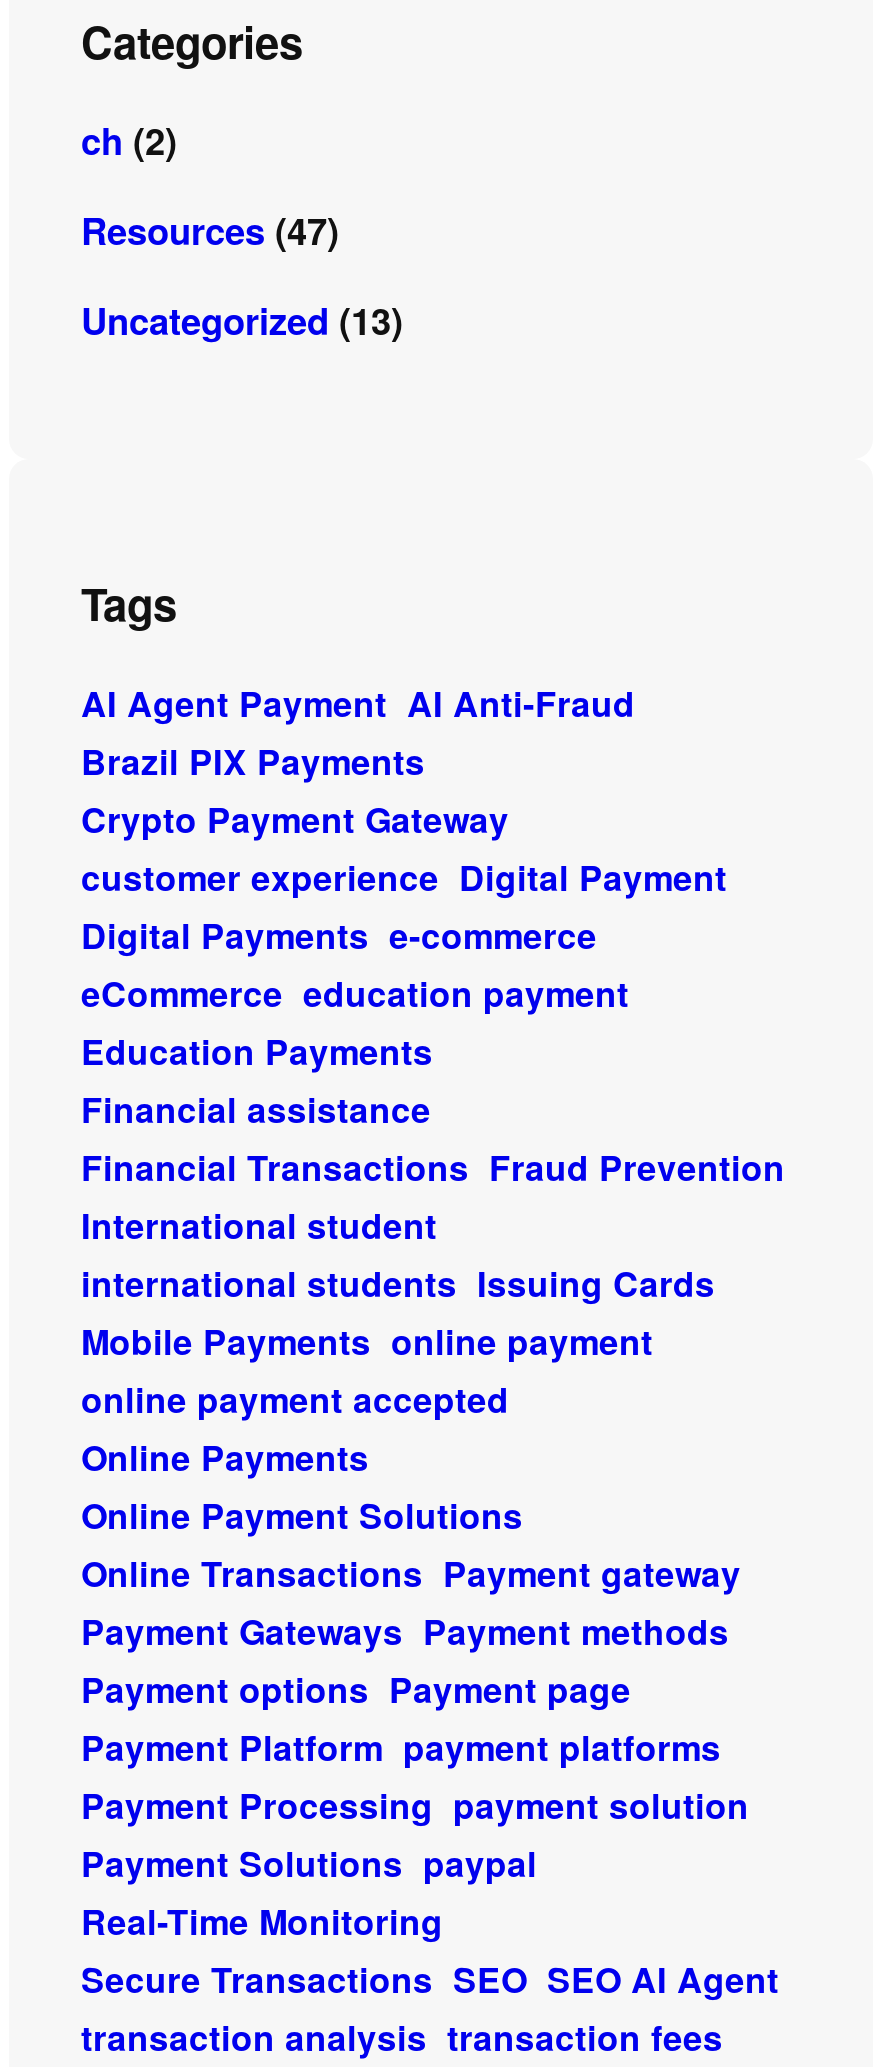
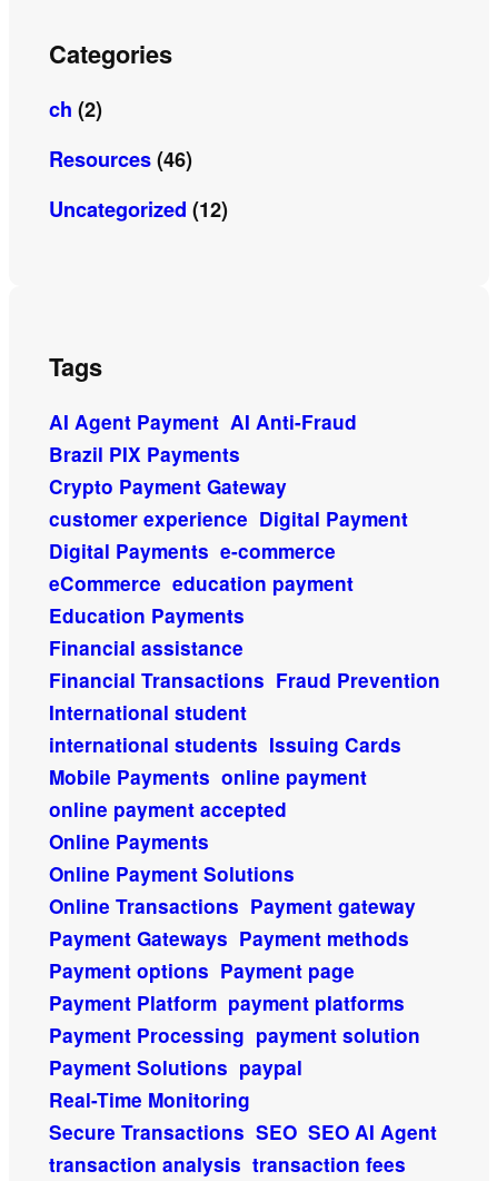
- Resources (47)
+ Resources (46)

- Uncategorized (13)
+ Uncategorized (12)
